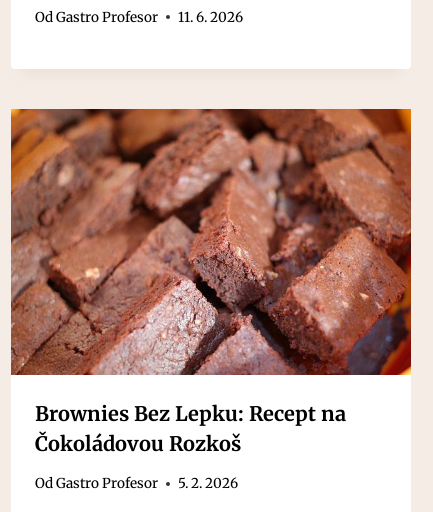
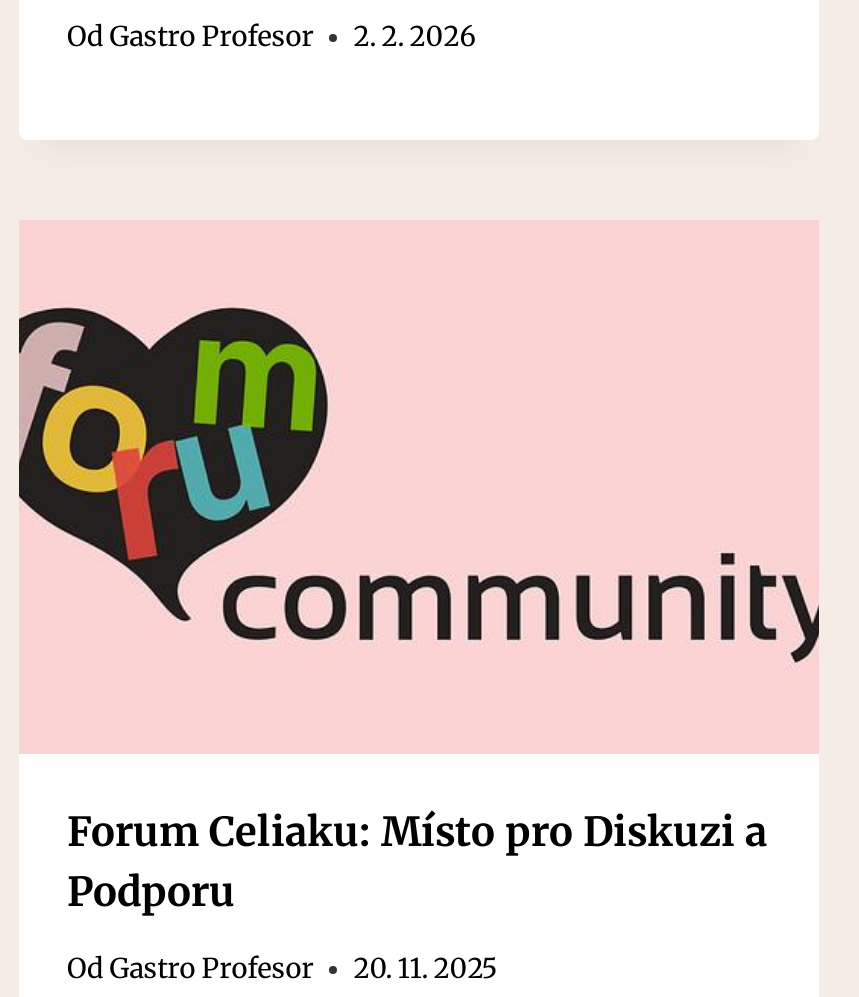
- Od Gastro Profesor 11. 6. 2026
+ Od Gastro Profesor 2. 2. 2026

- [image]
- Brownies Bez Lepku: Recept na
- Čokoládovou Rozkoš
+ [image]
+ Forum Celiaku: Místo pro Diskuzi a
+ Podporu

- Od Gastro Profesor 5. 2. 2026
+ Od Gastro Profesor 20. 11. 2025
